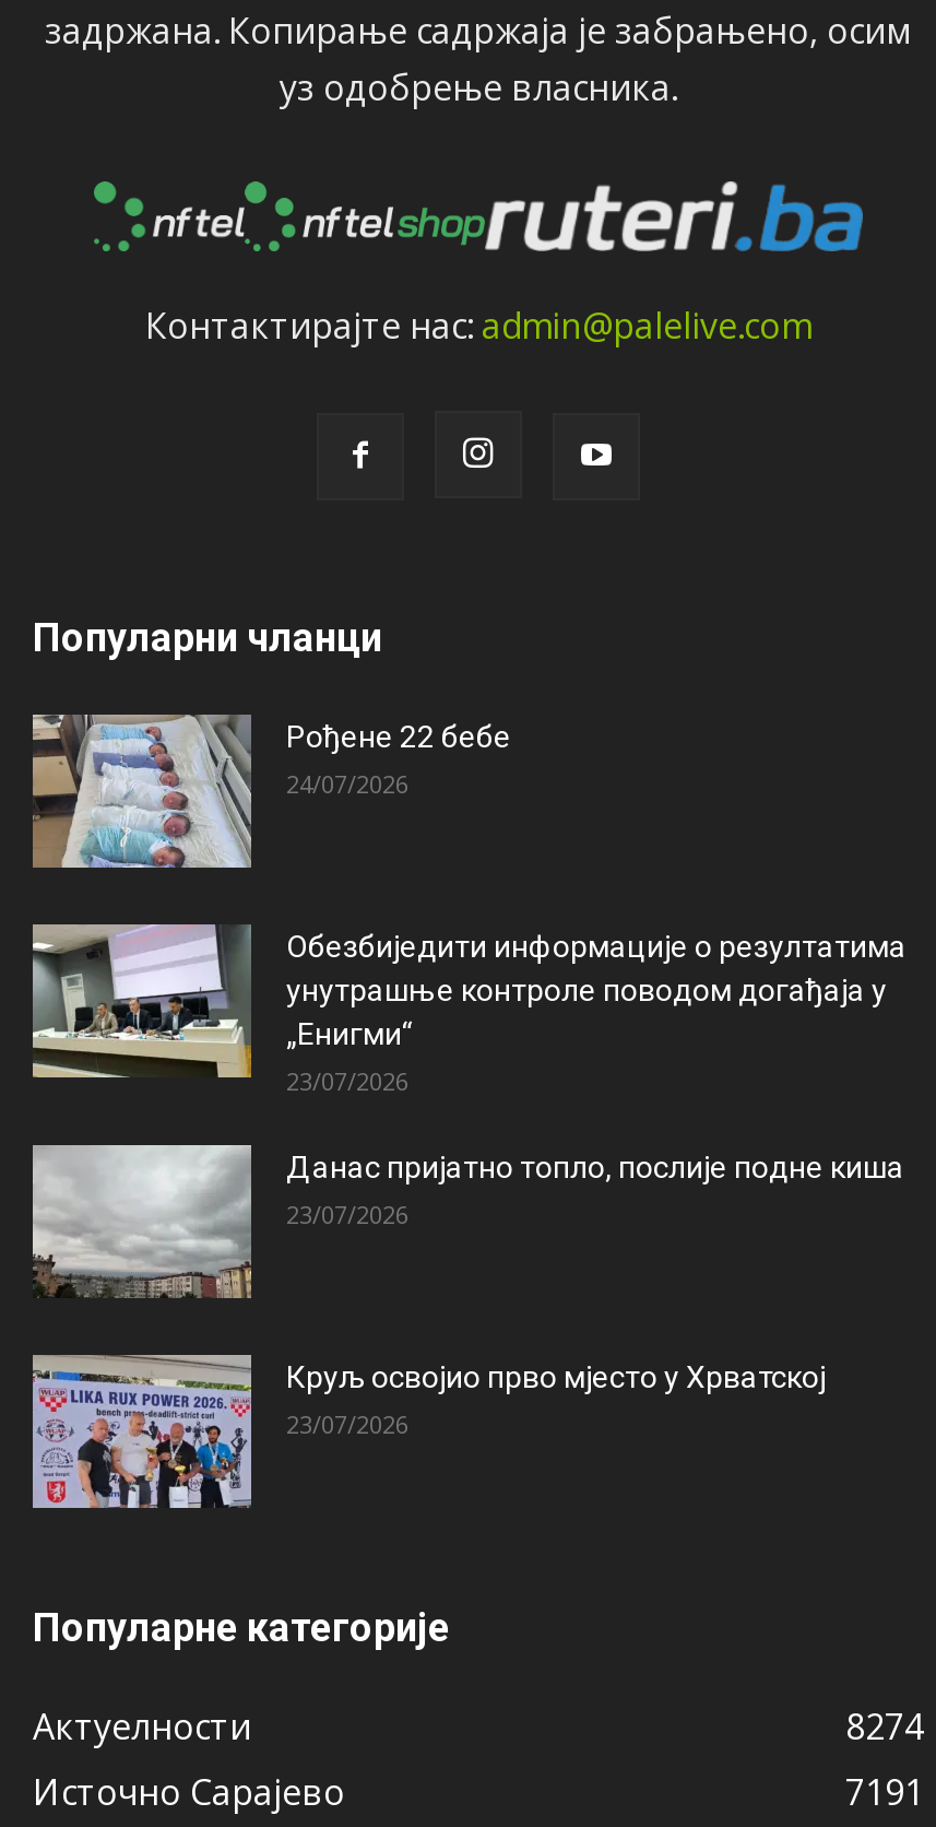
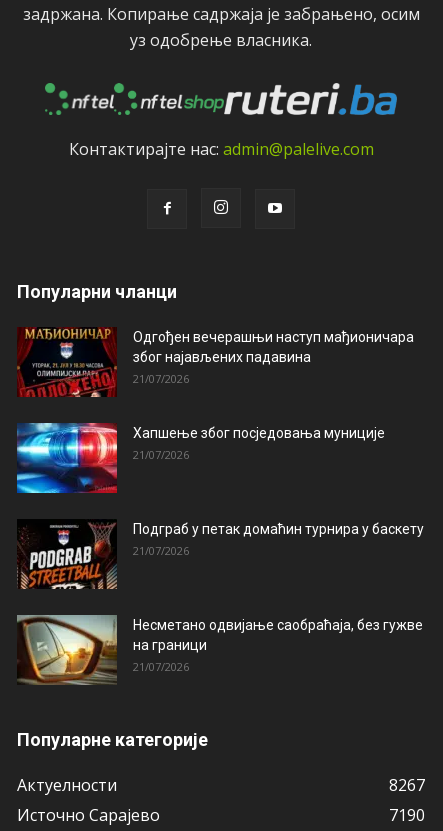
- [image]
- Рођене 22 бебе
- 24/07/2026
+ [image]
+ Одгођен вечерашњи наступ мађионичара
+ због најављених падавина
+ 21/07/2026

- [image]
- Обезбиједити информације о резултатима
- унутрашње контроле поводом догађаја у
- „Енигми“
- 23/07/2026
+ [image]
+ Хапшење због посједовања муниције
+ 21/07/2026

- [image]
- Данас пријатно топло, послије подне киша
- 23/07/2026
+ [image]
+ Подграб у петак домаћин турнира у баскету
+ 21/07/2026

- [image]
- Круљ освојио прво мјесто у Хрватској
- 23/07/2026
+ [image]
+ Несметано одвијање саобраћаја, без гужве
+ на граници
+ 21/07/2026

- 8274
+ 8267

- 7191
+ 7190
